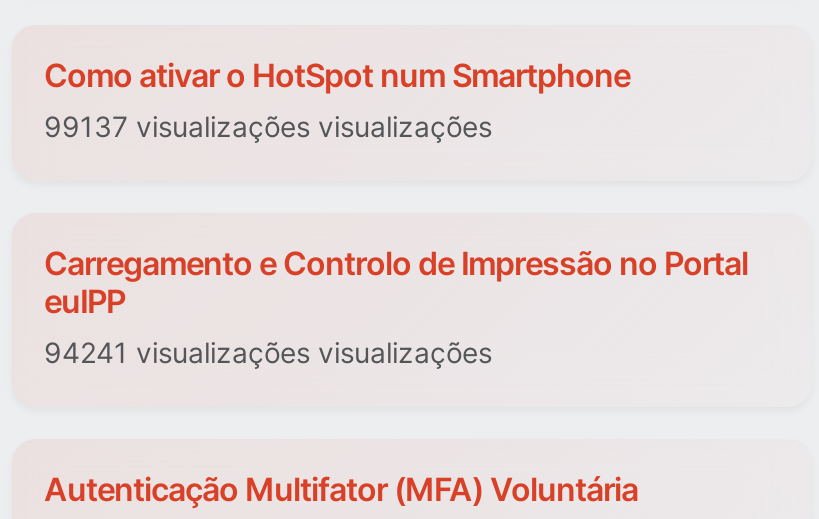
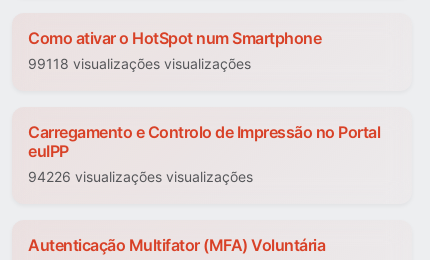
- 99137 visualizações visualizações
+ 99118 visualizações visualizações

- 94241 visualizações visualizações
+ 94226 visualizações visualizações
